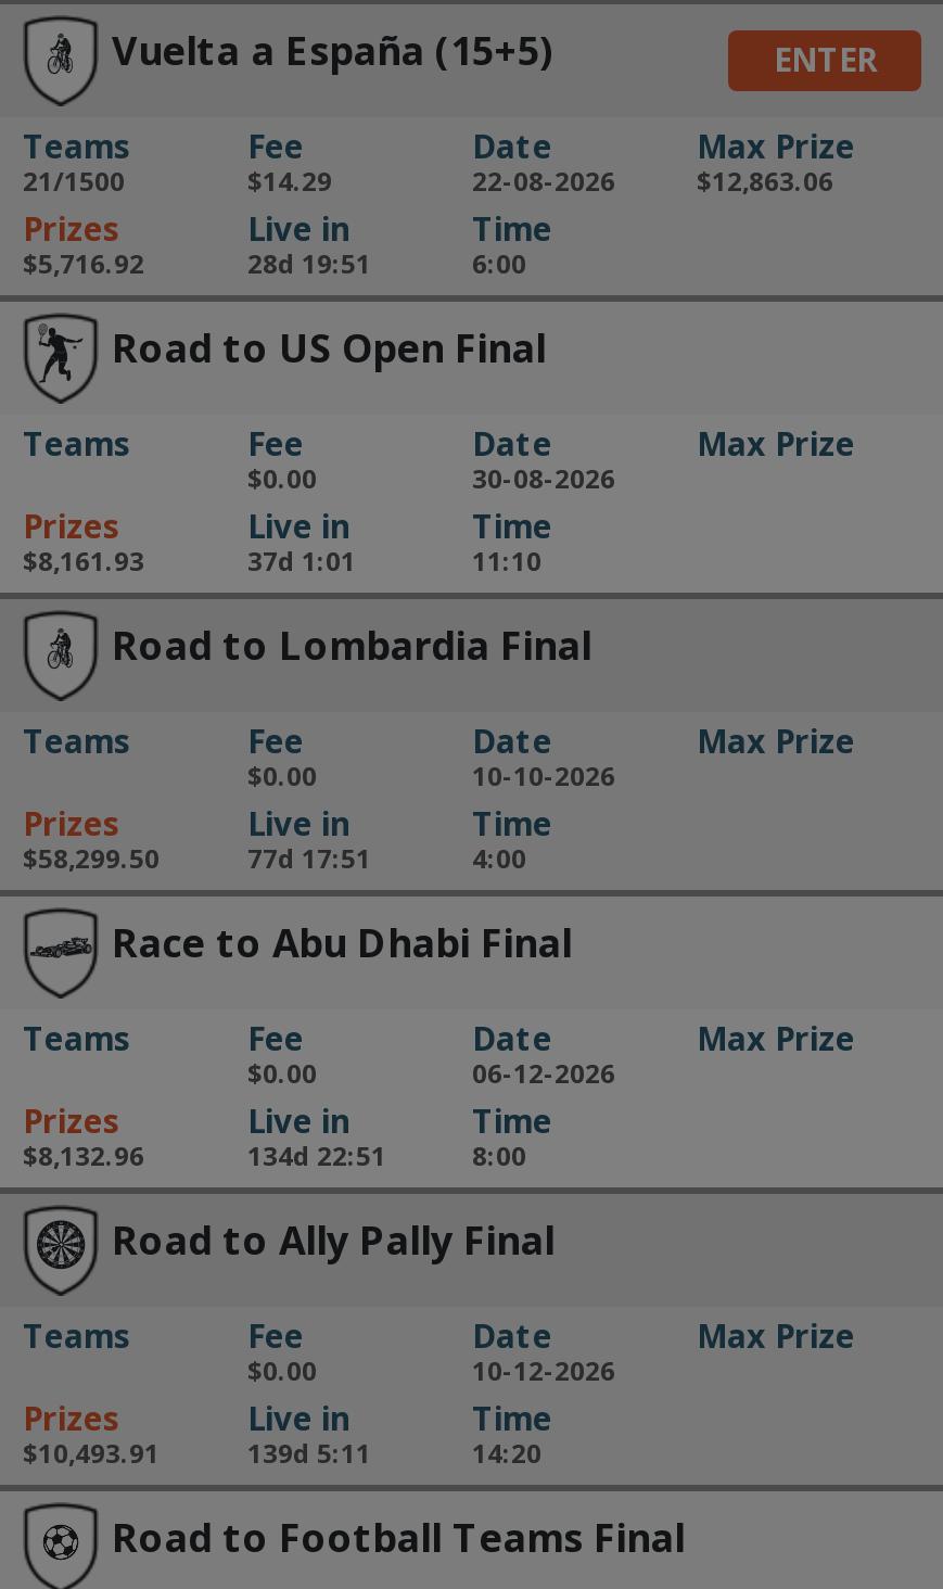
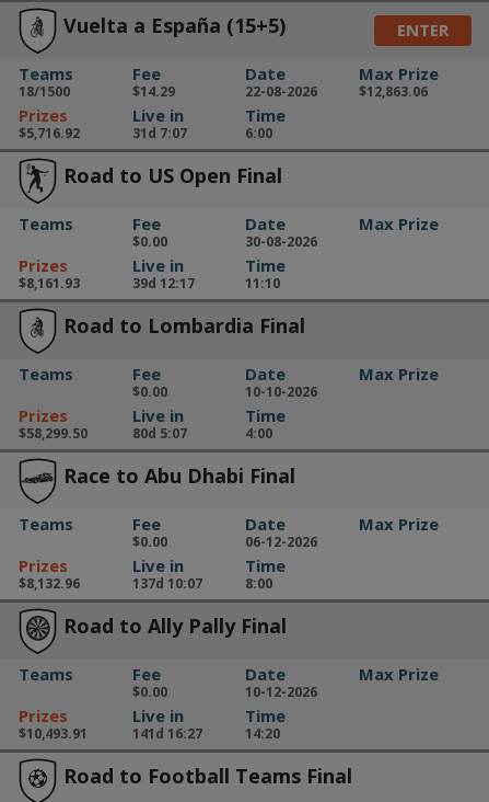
- 21/1500
+ 18/1500

- 28d 19:51
+ 31d 7:07

- 37d 1:01
+ 39d 12:17

- 77d 17:51
+ 80d 5:07

- 134d 22:51
+ 137d 10:07

- 139d 5:11
+ 141d 16:27
